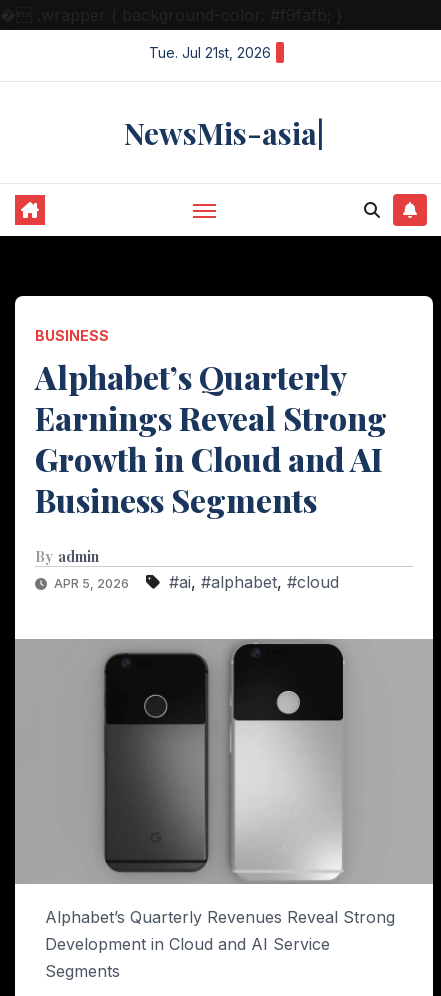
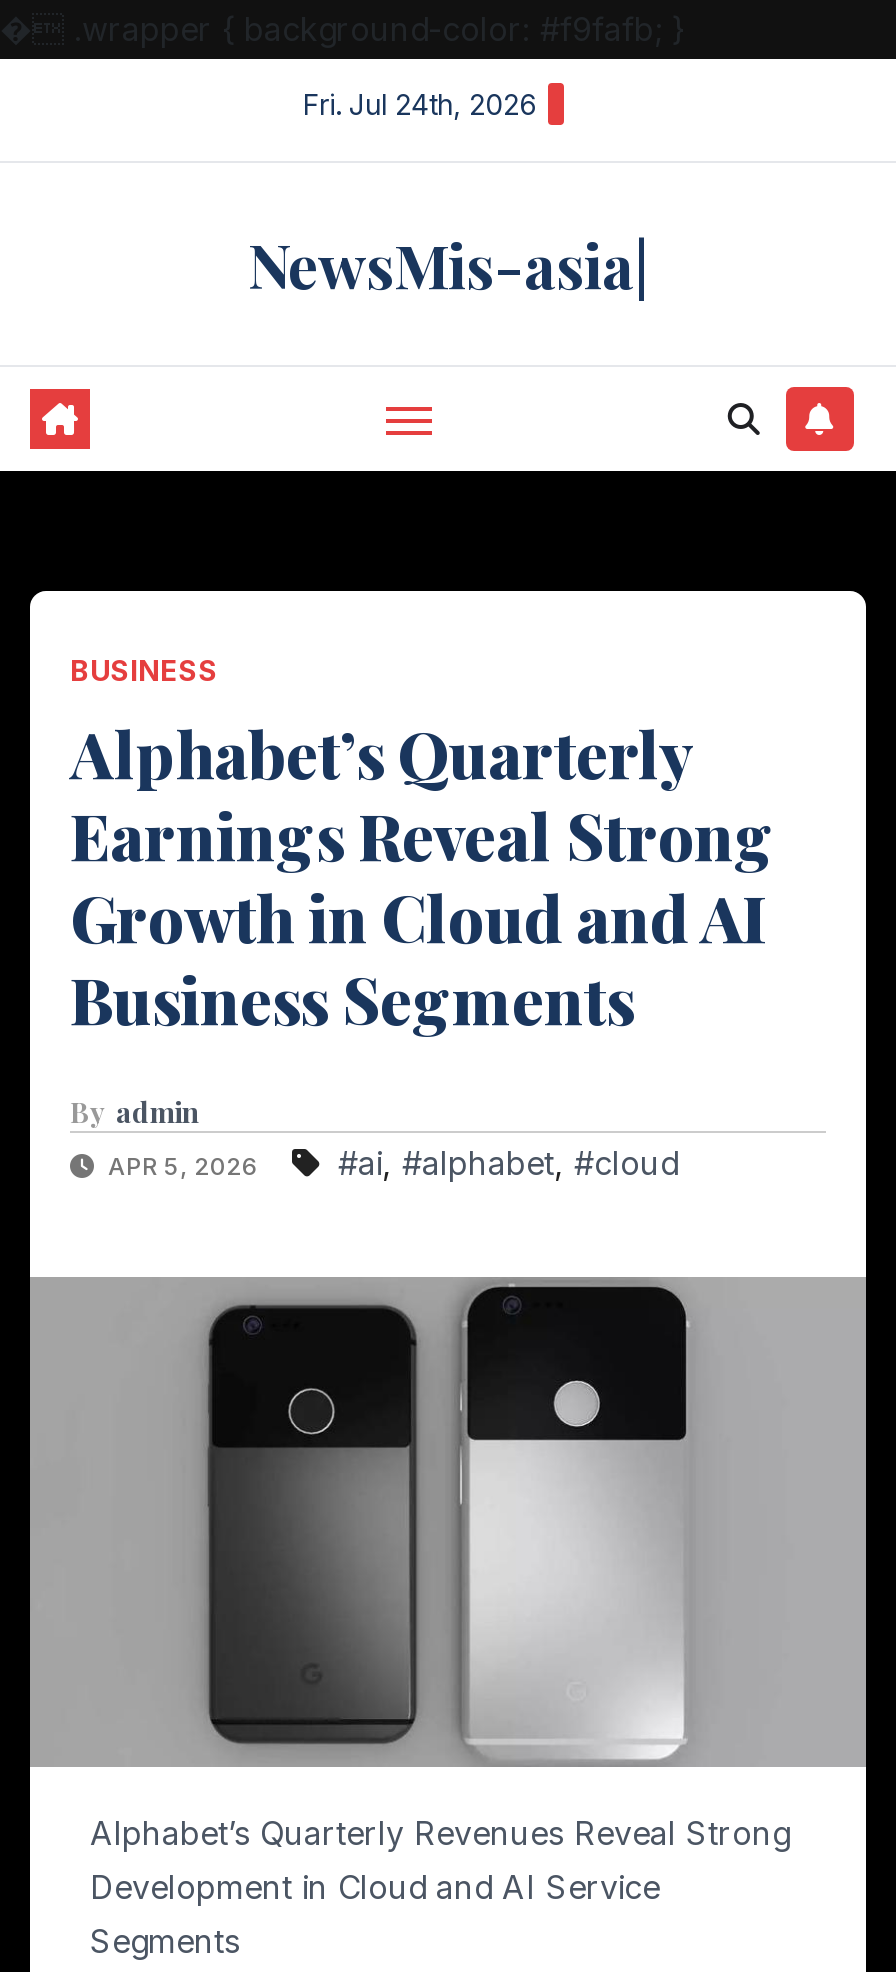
- Tue. Jul 21st, 2026
+ Fri. Jul 24th, 2026
